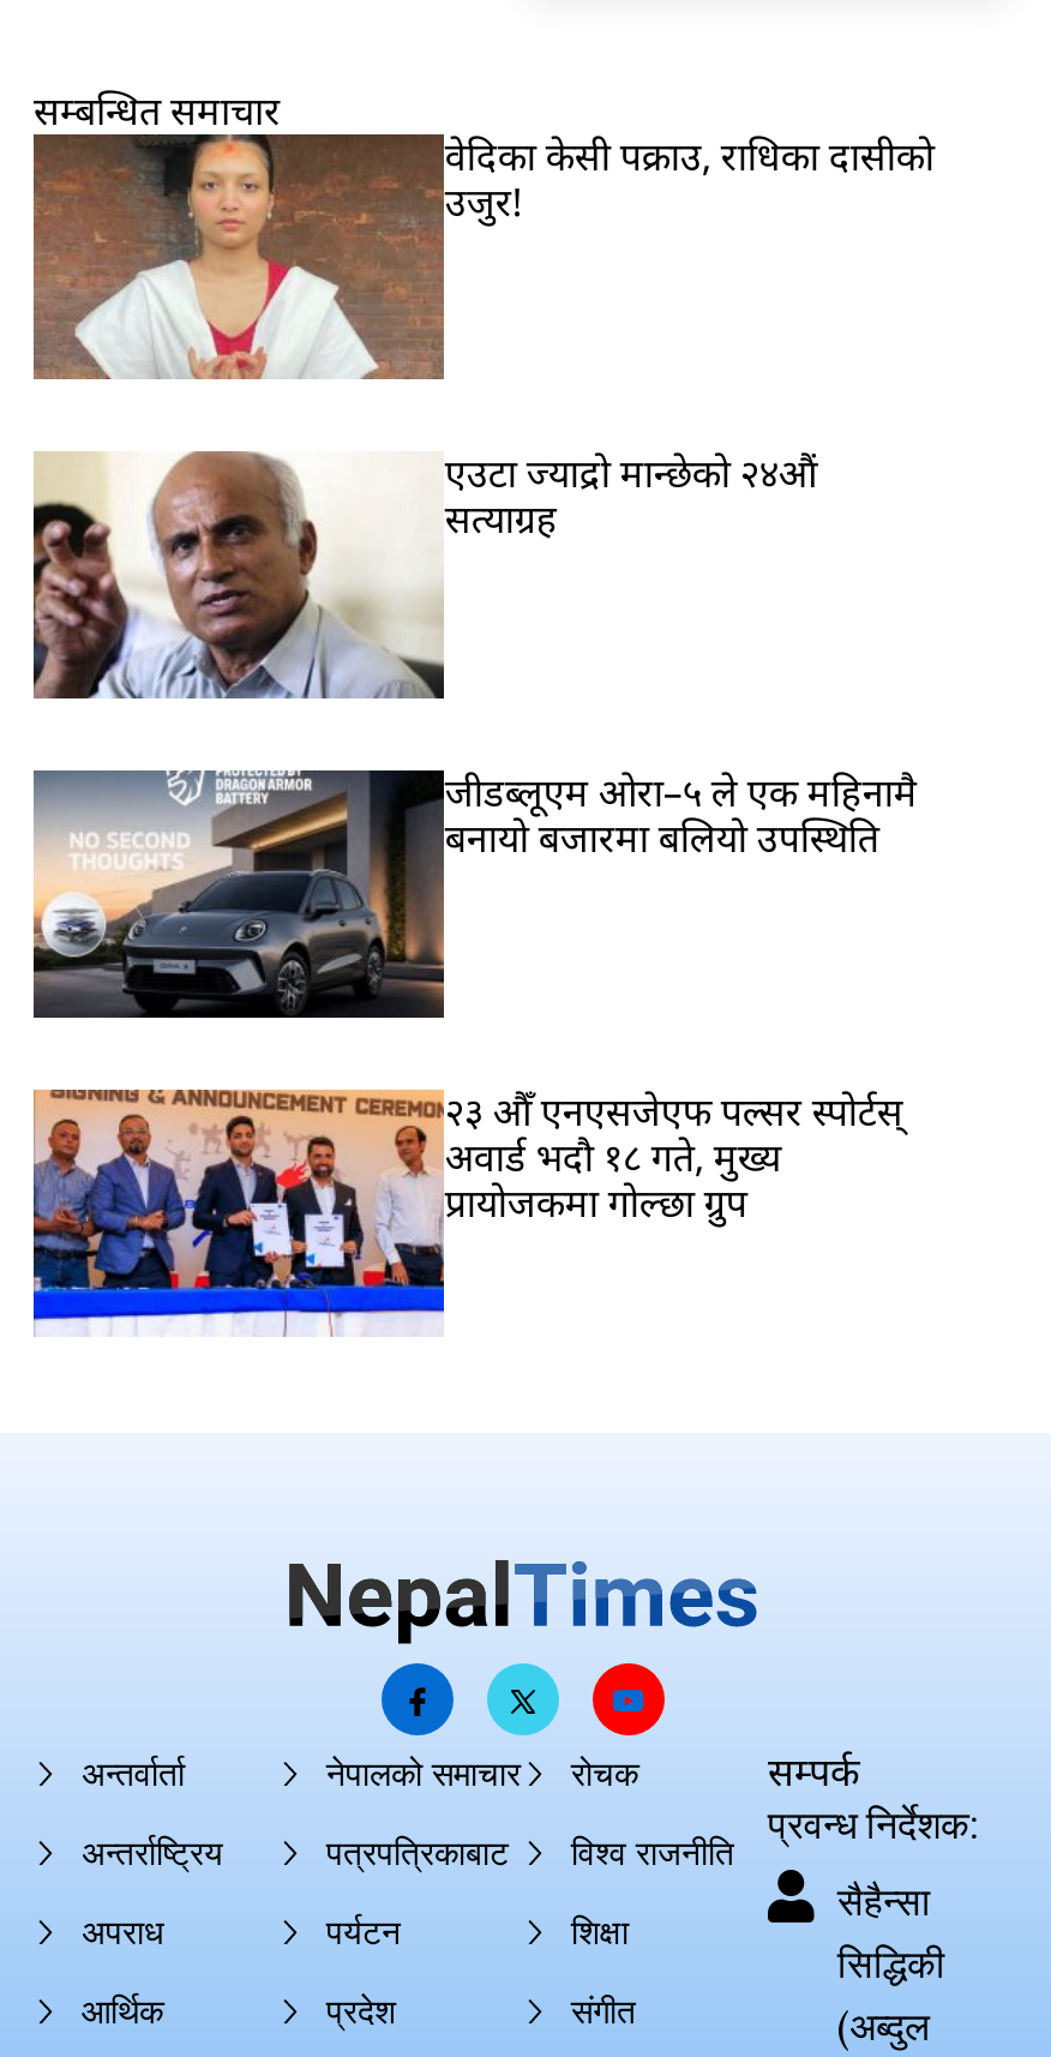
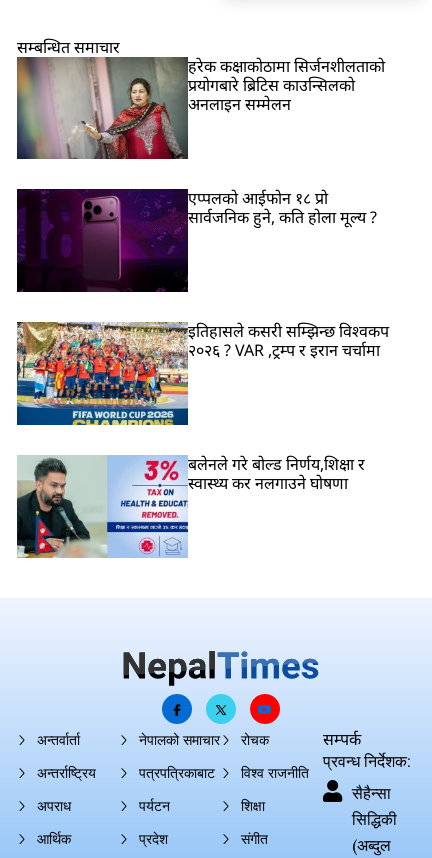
- [image]
- वेदिका केसी पक्राउ, राधिका दासीको
- उजुर!
+ [image]
+ हरेक कक्षाकोठामा सिर्जनशीलताको
+ प्रयोगबारे ब्रिटिस काउन्सिलको
+ अनलाइन सम्मेलन

- [image]
- एउटा ज्याद्रो मान्छेको २४औं
- सत्याग्रह
+ [image]
+ एप्पलको आईफोन १८ प्रो
+ सार्वजनिक हुने, कति होला मूल्य ?

- [image]
- जीडब्लूएम ओरा–५ ले एक महिनामै
- बनायो बजारमा बलियो उपस्थिति
+ [image]
+ इतिहासले कसरी सम्झिन्छ विश्वकप
+ २०२६ ? VAR ,ट्रम्प र इरान चर्चामा

- [image]
- २३ औँ एनएसजेएफ पल्सर स्पोर्टस्
- अवार्ड भदौ १८ गते, मुख्य
- प्रायोजकमा गोल्छा ग्रुप
+ [image]
+ बलेनले गरे बोल्ड निर्णय,शिक्षा र
+ स्वास्थ्य कर नलगाउने घोषणा
